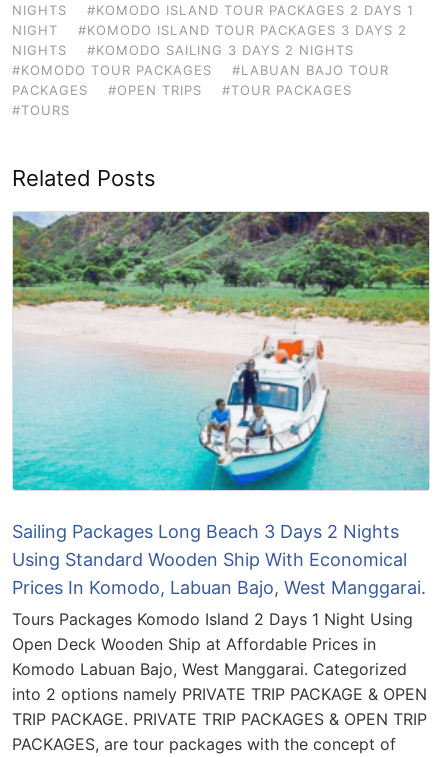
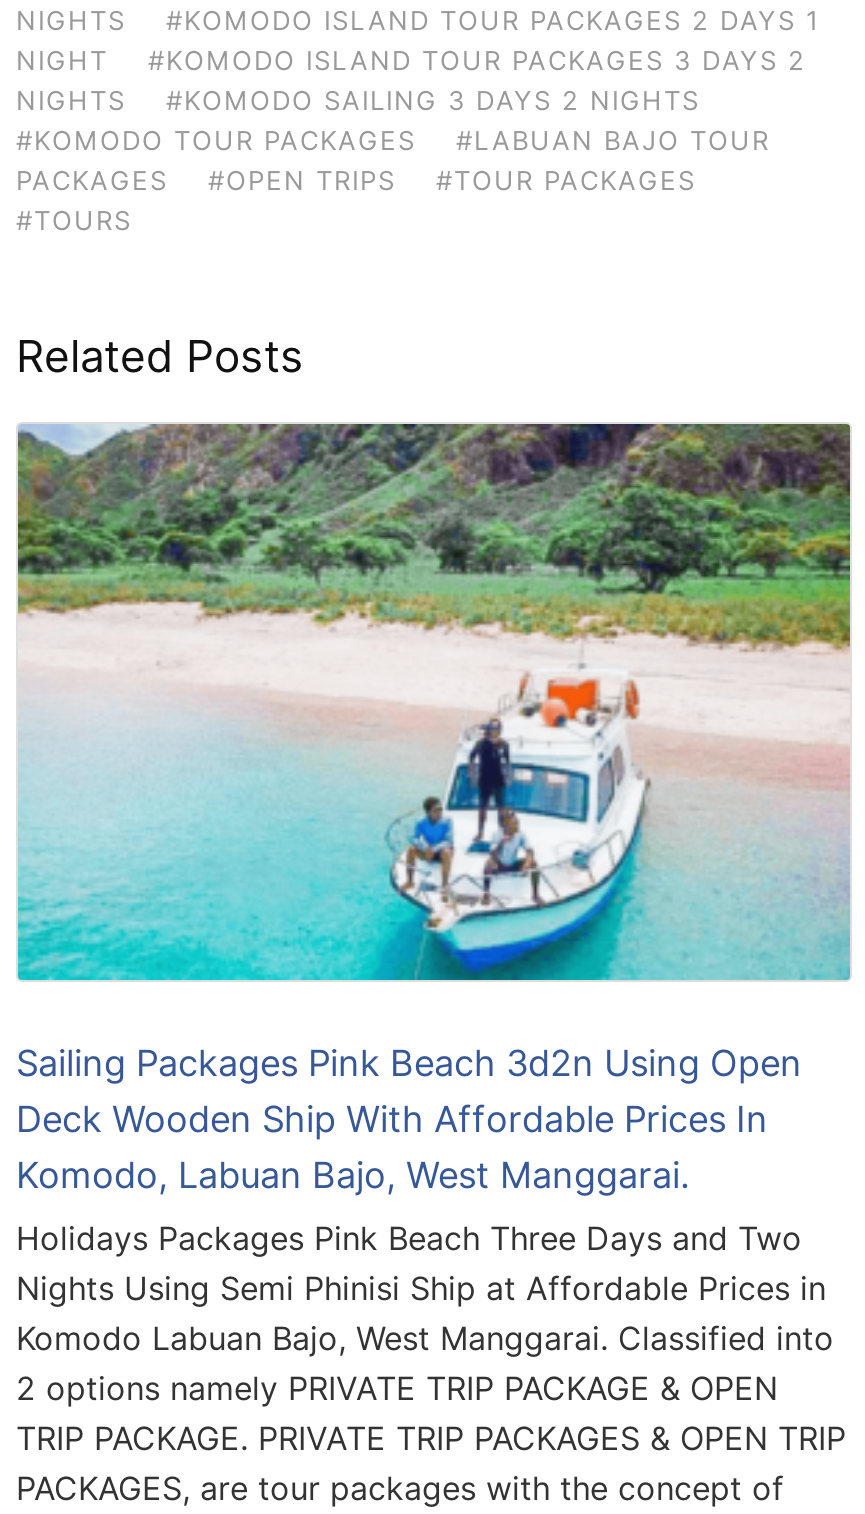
- Sailing Packages Long Beach 3 Days 2 Nights
- Using Standard Wooden Ship With Economical
- Prices In Komodo, Labuan Bajo, West Manggarai.
+ Sailing Packages Pink Beach 3d2n Using Open
+ Deck Wooden Ship With Affordable Prices In
+ Komodo, Labuan Bajo, West Manggarai.

- Tours Packages Komodo Island 2 Days 1 Night Using
- Open Deck Wooden Ship at Affordable Prices in
- Komodo Labuan Bajo, West Manggarai. Categorized
- into 2 options namely PRIVATE TRIP PACKAGE & OPEN
+ Holidays Packages Pink Beach Three Days and Two
+ Nights Using Semi Phinisi Ship at Affordable Prices in
+ Komodo Labuan Bajo, West Manggarai. Classified into
+ 2 options namely PRIVATE TRIP PACKAGE & OPEN
